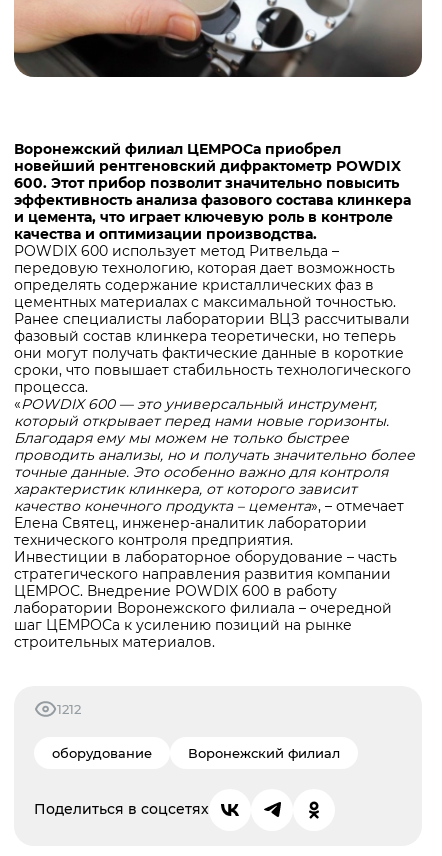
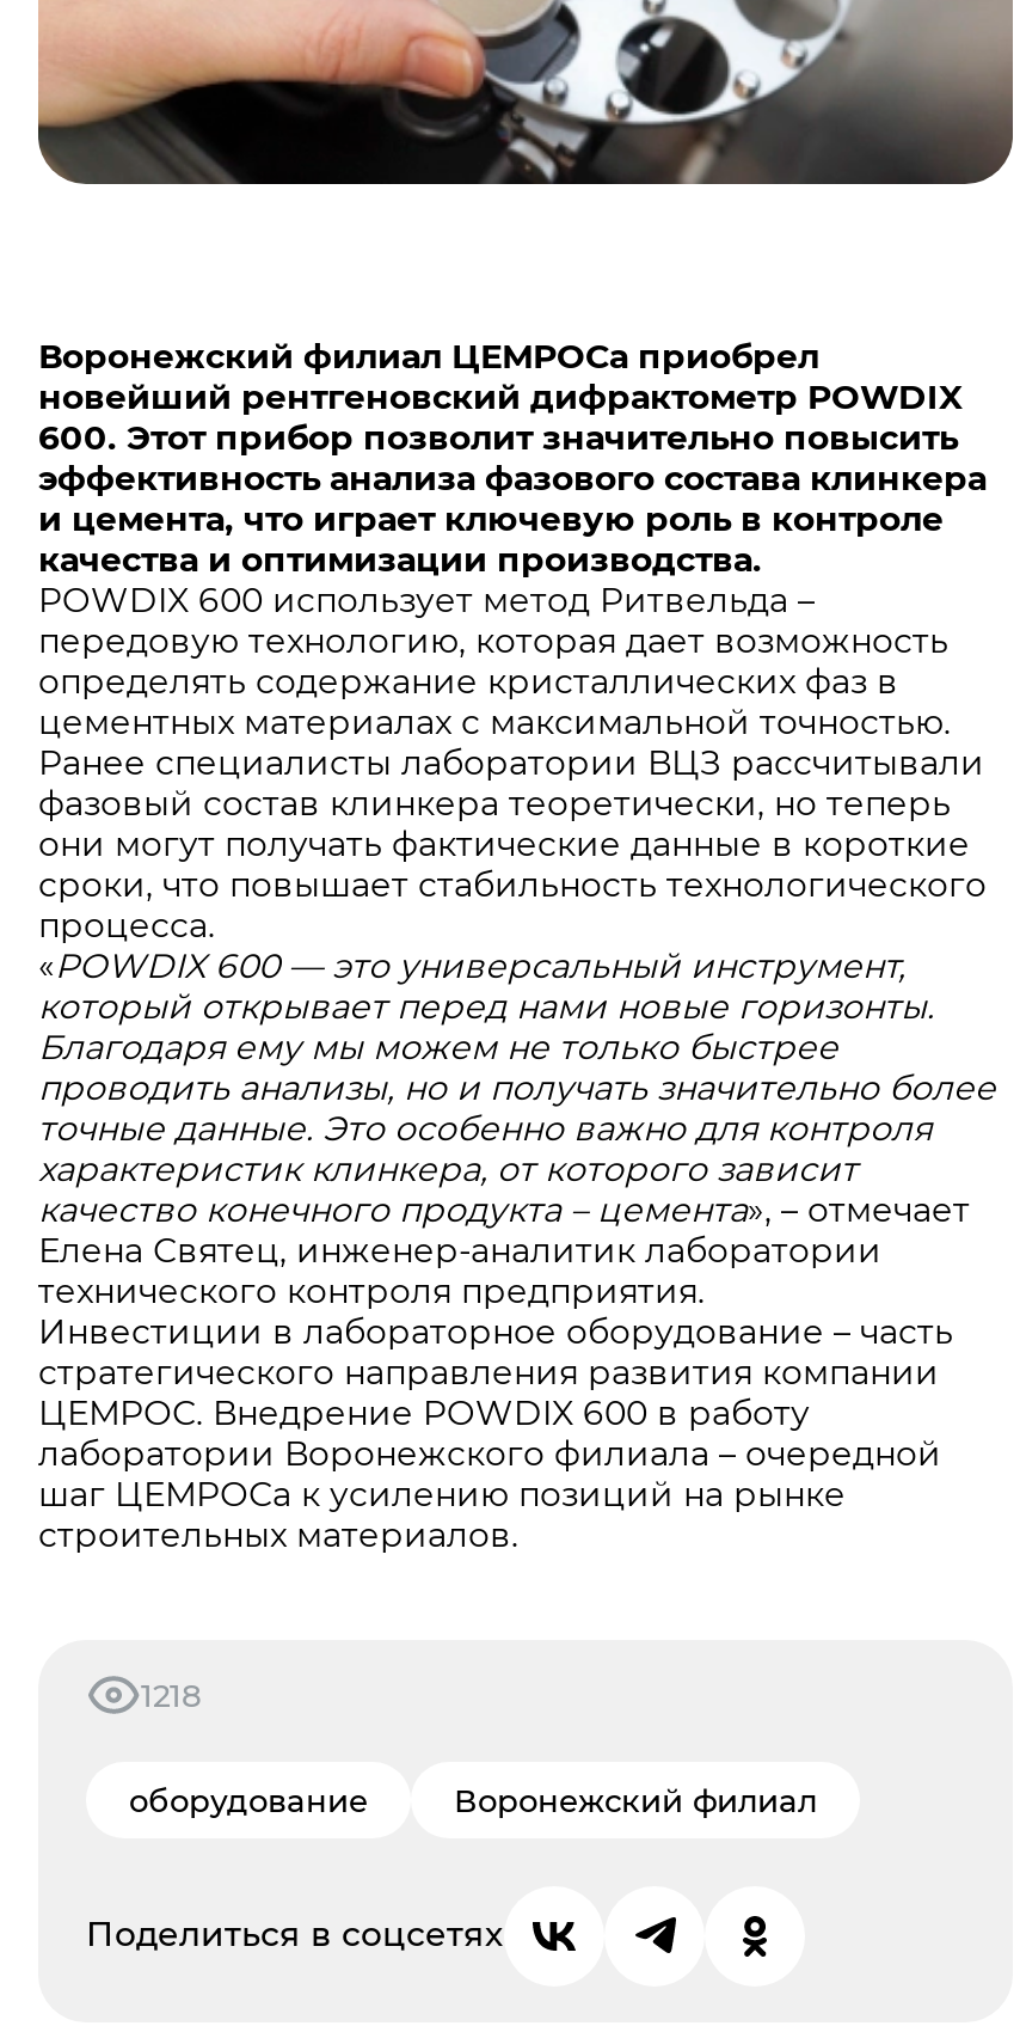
- 1212
+ 1218
